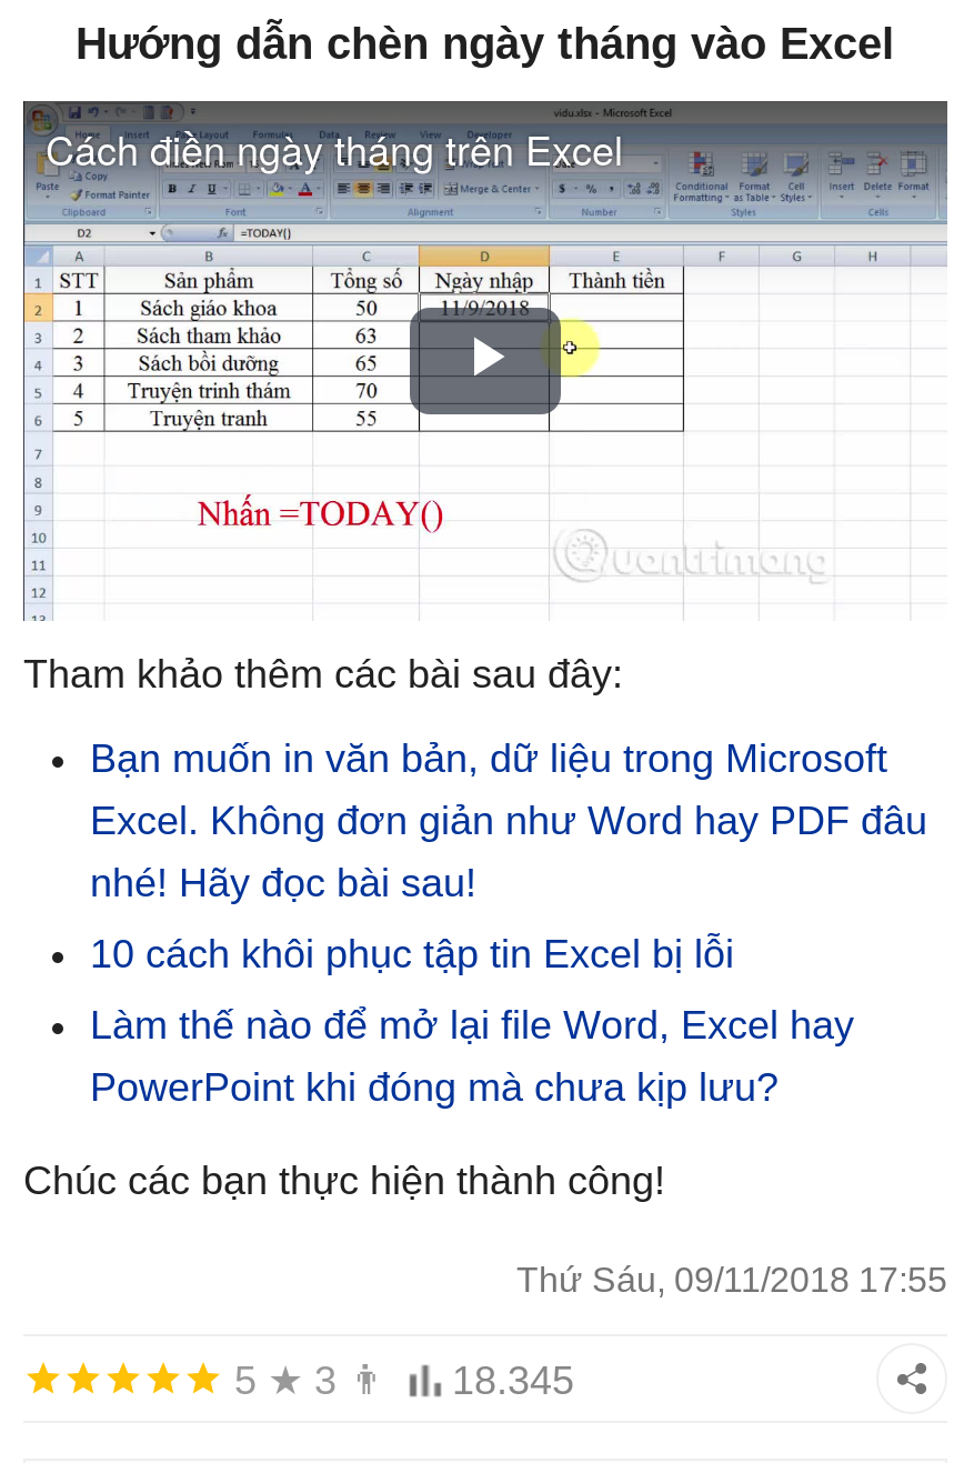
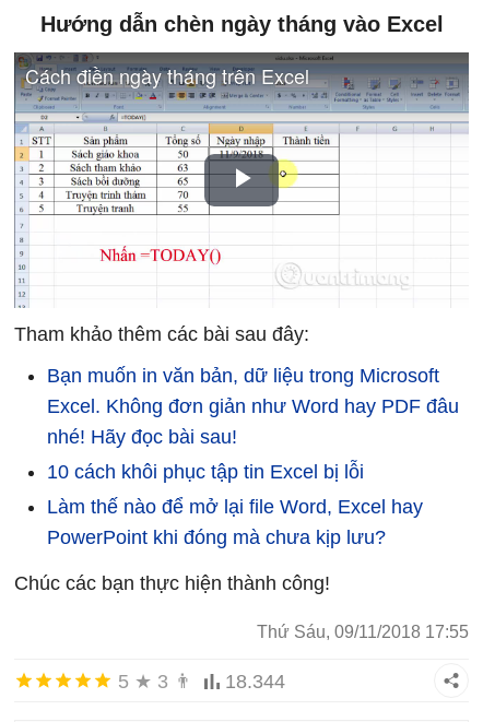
- 18.345
+ 18.344
